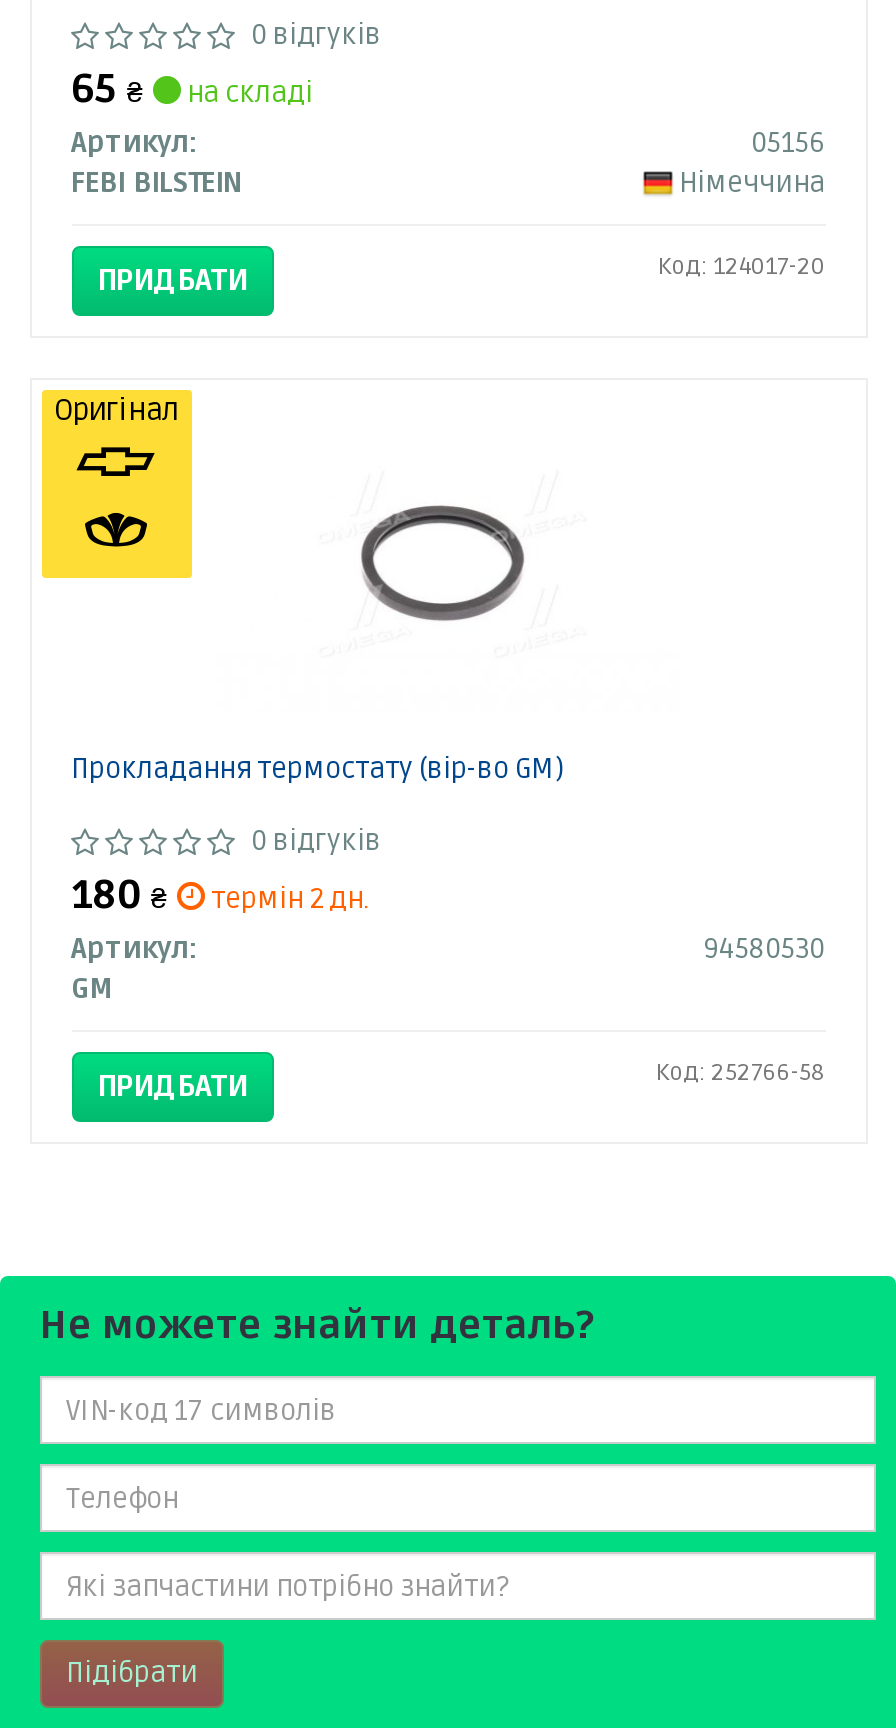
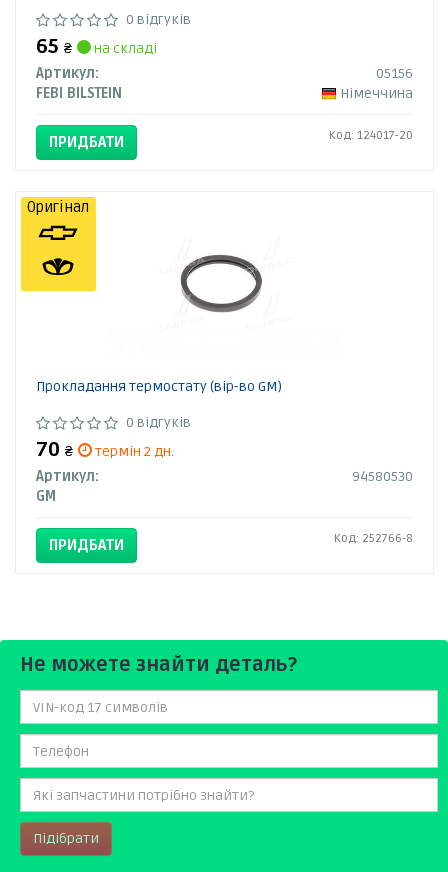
- 180 ₴ термін 2 дн.
+ 70 ₴ термін 2 дн.

- Код: 252766-58
+ Код: 252766-8
